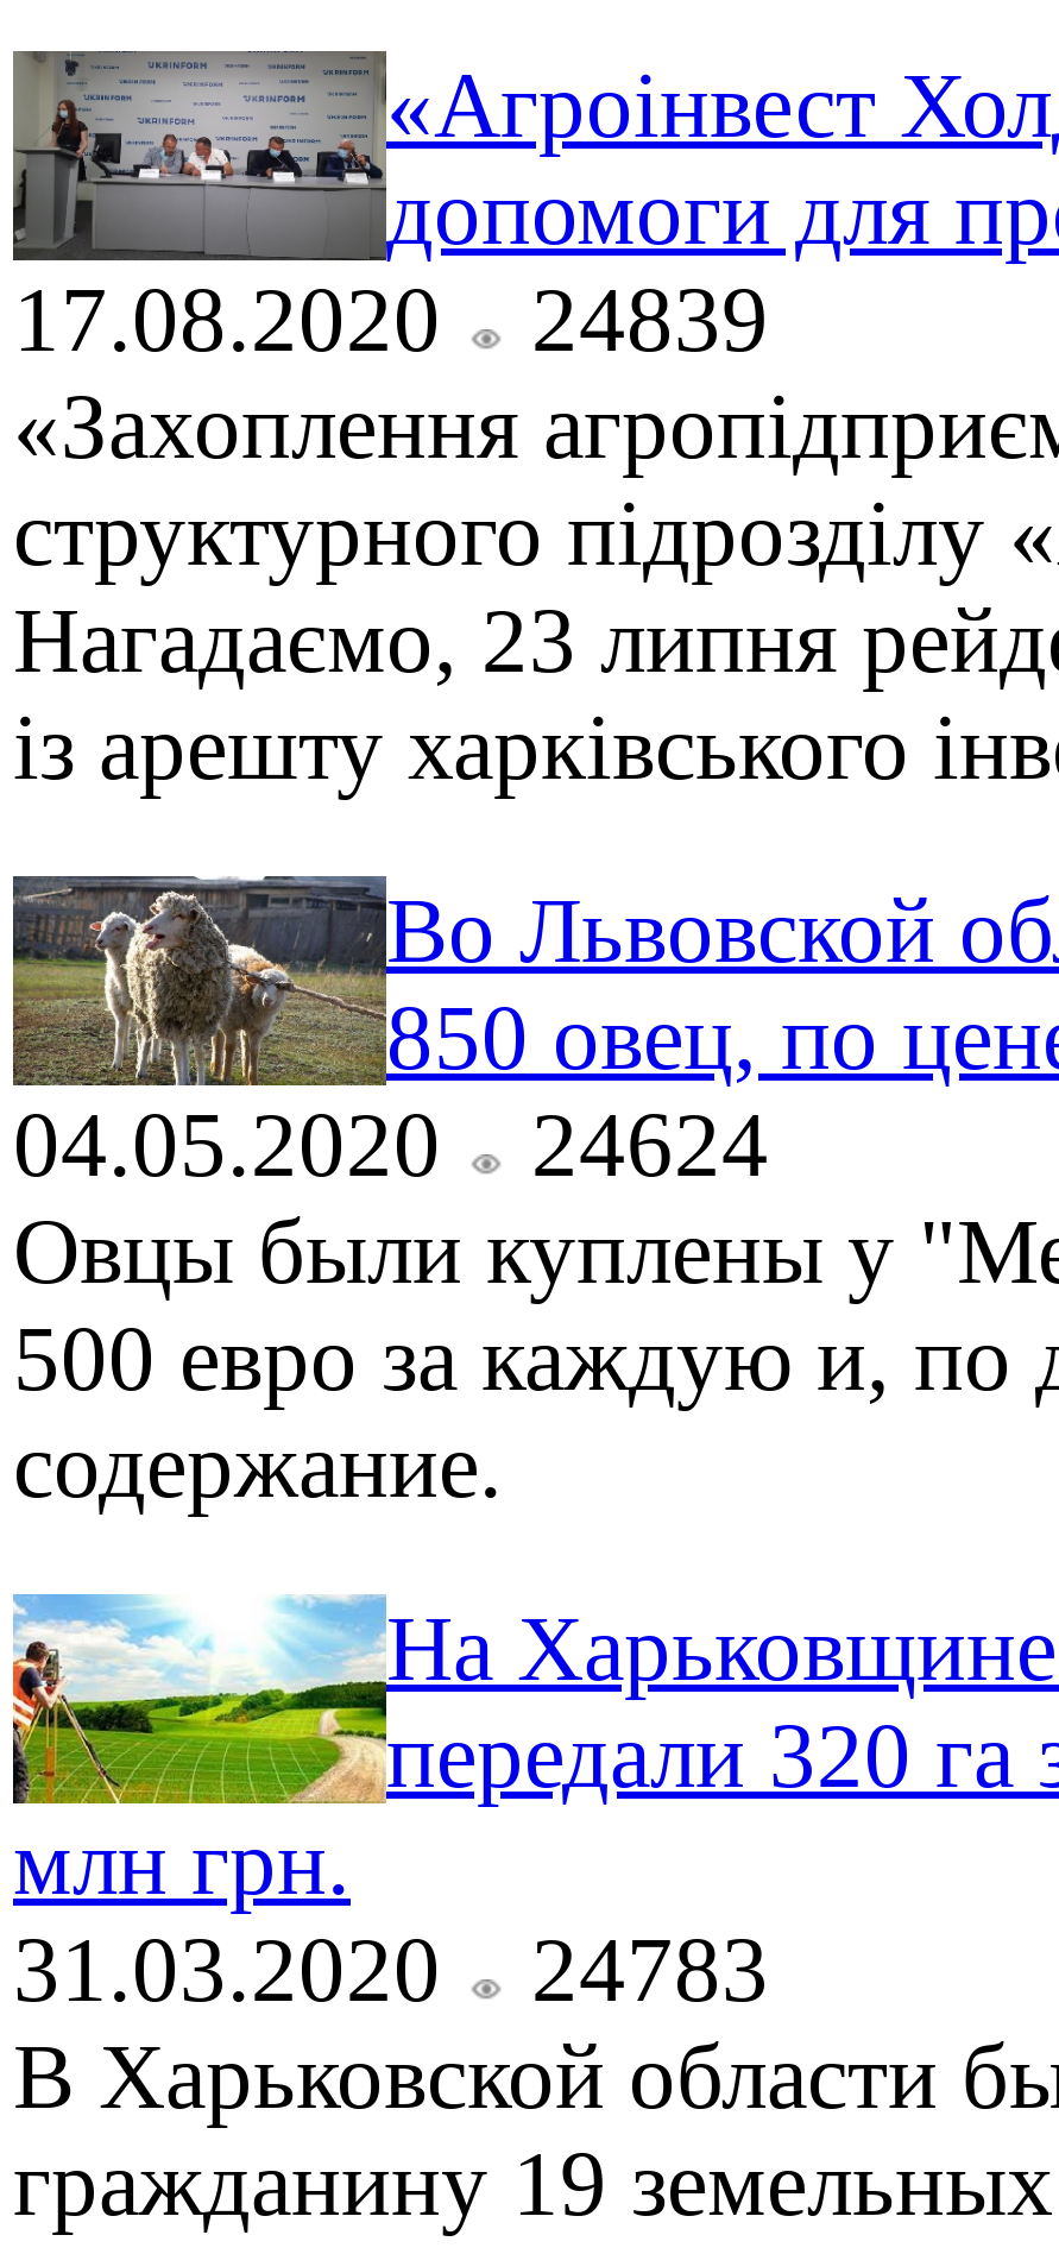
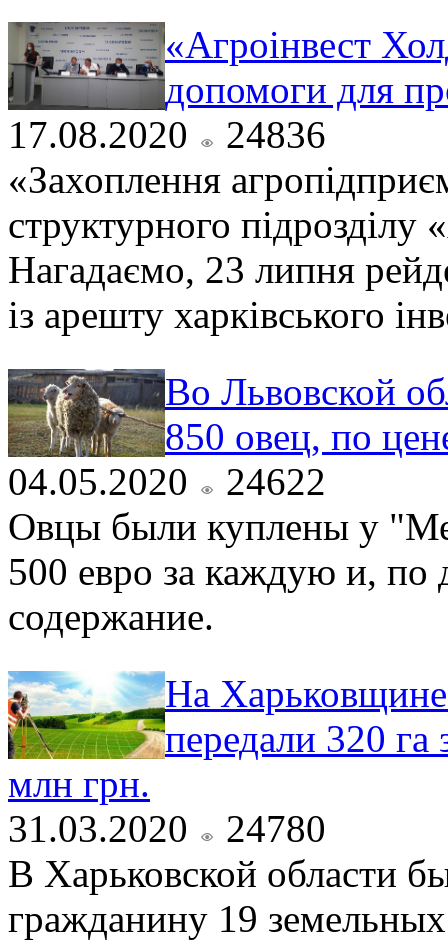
- 17.08.2020 24839
+ 17.08.2020 24836

- 04.05.2020 24624
+ 04.05.2020 24622

- 31.03.2020 24783
+ 31.03.2020 24780
